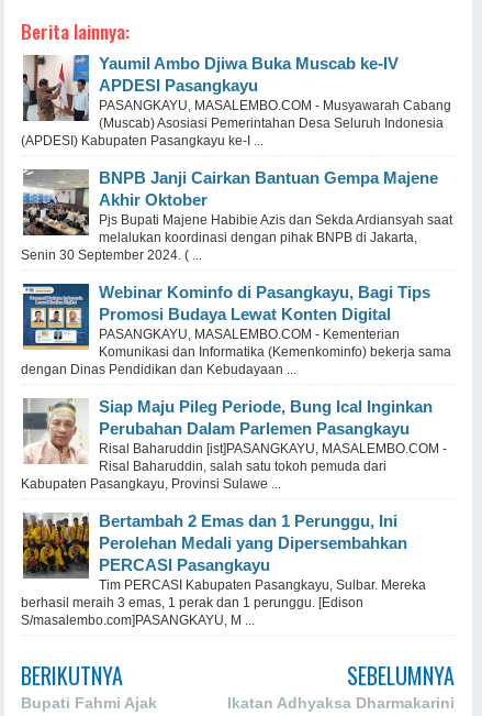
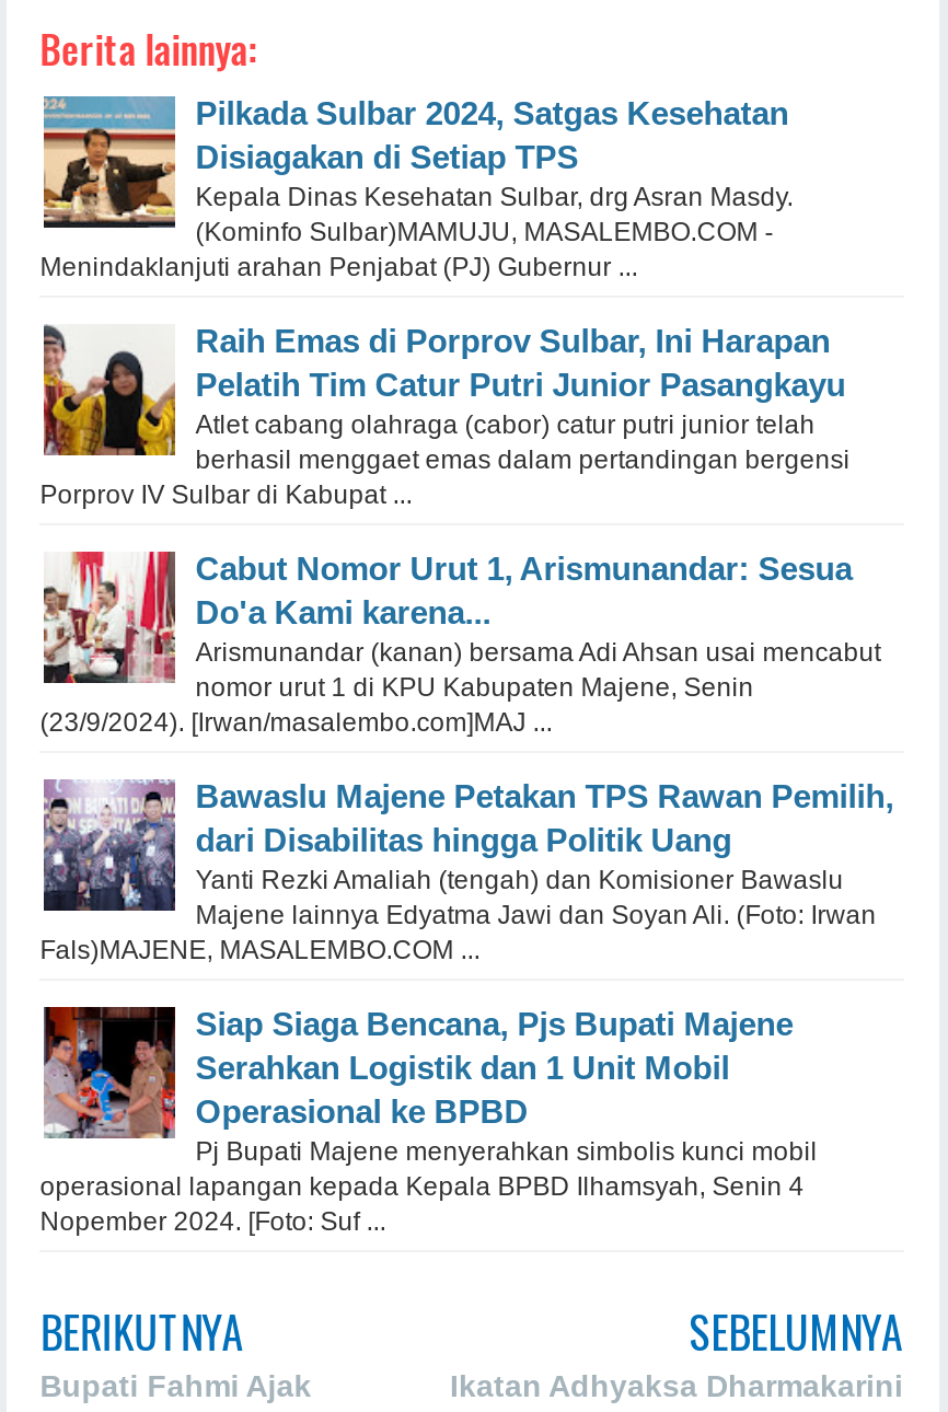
- [image]
- Yaumil Ambo Djiwa Buka Muscab ke-IV
- APDESI Pasangkayu
- PASANGKAYU, MASALEMBO.COM - Musyawarah Cabang
- (Muscab) Asosiasi Pemerintahan Desa Seluruh Indonesia
- (APDESI) Kabupaten Pasangkayu ke-I ...
+ [image]
+ Pilkada Sulbar 2024, Satgas Kesehatan
+ Disiagakan di Setiap TPS
+ Kepala Dinas Kesehatan Sulbar, drg Asran Masdy.
+ (Kominfo Sulbar)MAMUJU, MASALEMBO.COM -
+ Menindaklanjuti arahan Penjabat (PJ) Gubernur ...

- [image]
- BNPB Janji Cairkan Bantuan Gempa Majene
- Akhir Oktober
- Pjs Bupati Majene Habibie Azis dan Sekda Ardiansyah saat
- melalukan koordinasi dengan pihak BNPB di Jakarta,
- Senin 30 September 2024. ( ...
+ [image]
+ Raih Emas di Porprov Sulbar, Ini Harapan
+ Pelatih Tim Catur Putri Junior Pasangkayu
+ Atlet cabang olahraga (cabor) catur putri junior telah
+ berhasil menggaet emas dalam pertandingan bergensi
+ Porprov IV Sulbar di Kabupat ...

- [image]
- Webinar Kominfo di Pasangkayu, Bagi Tips
- Promosi Budaya Lewat Konten Digital
- PASANGKAYU, MASALEMBO.COM - Kementerian
- Komunikasi dan Informatika (Kemenkominfo) bekerja sama
- dengan Dinas Pendidikan dan Kebudayaan ...
+ [image]
+ Cabut Nomor Urut 1, Arismunandar: Sesua
+ Do'a Kami karena...
+ Arismunandar (kanan) bersama Adi Ahsan usai mencabut
+ nomor urut 1 di KPU Kabupaten Majene, Senin
+ (23/9/2024). [Irwan/masalembo.com]MAJ ...

- [image]
- Siap Maju Pileg Periode, Bung Ical Inginkan
- Perubahan Dalam Parlemen Pasangkayu
- Risal Baharuddin [ist]PASANGKAYU, MASALEMBO.COM -
- Risal Baharuddin, salah satu tokoh pemuda dari
- Kabupaten Pasangkayu, Provinsi Sulawe ...
+ [image]
+ Bawaslu Majene Petakan TPS Rawan Pemilih,
+ dari Disabilitas hingga Politik Uang
+ Yanti Rezki Amaliah (tengah) dan Komisioner Bawaslu
+ Majene lainnya Edyatma Jawi dan Soyan Ali. (Foto: Irwan
+ Fals)MAJENE, MASALEMBO.COM ...

- [image]
- Bertambah 2 Emas dan 1 Perunggu, Ini
- Perolehan Medali yang Dipersembahkan
- PERCASI Pasangkayu
- Tim PERCASI Kabupaten Pasangkayu, Sulbar. Mereka
- berhasil meraih 3 emas, 1 perak dan 1 perunggu. [Edison
- S/masalembo.com]PASANGKAYU, M ...
+ [image]
+ Siap Siaga Bencana, Pjs Bupati Majene
+ Serahkan Logistik dan 1 Unit Mobil
+ Operasional ke BPBD
+ Pj Bupati Majene menyerahkan simbolis kunci mobil
+ operasional lapangan kepada Kepala BPBD Ilhamsyah, Senin 4
+ Nopember 2024. [Foto: Suf ...
